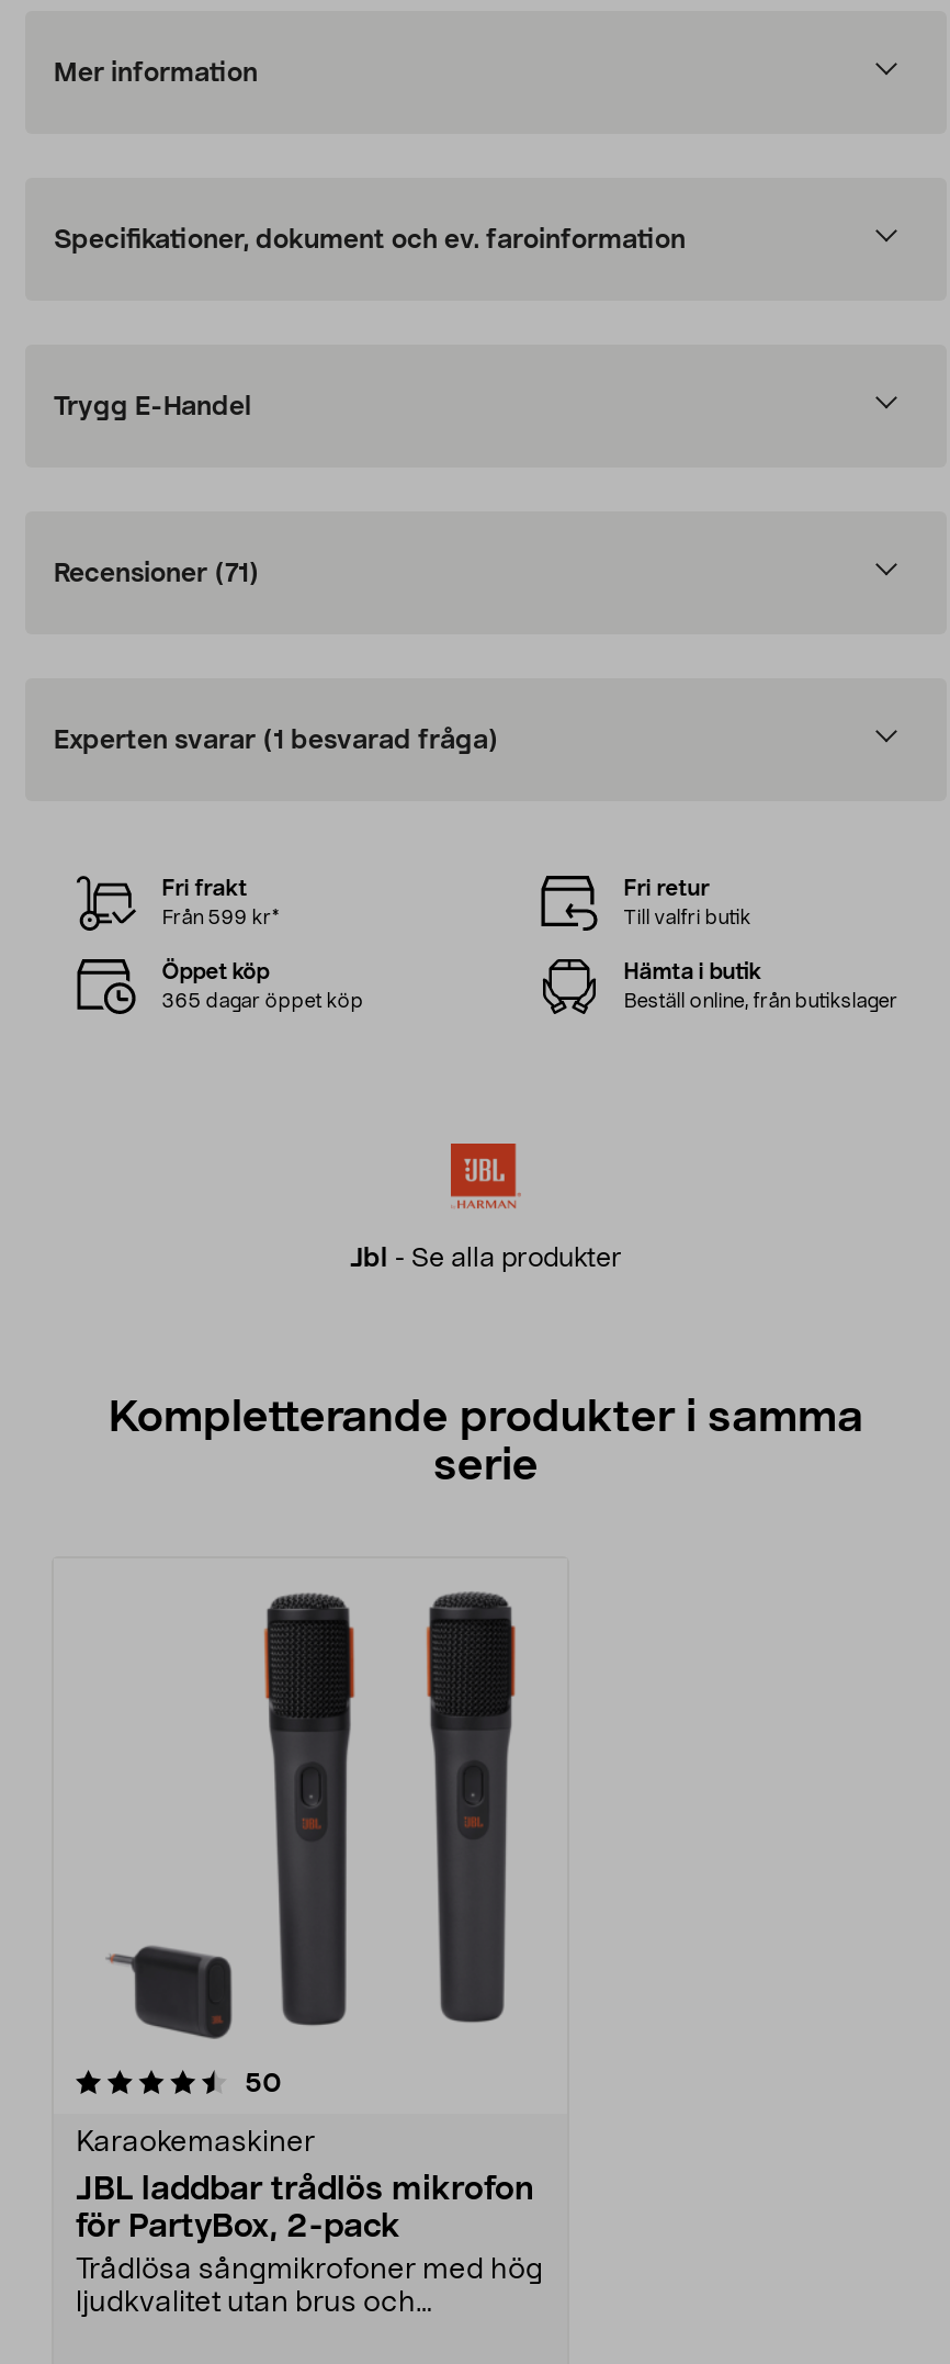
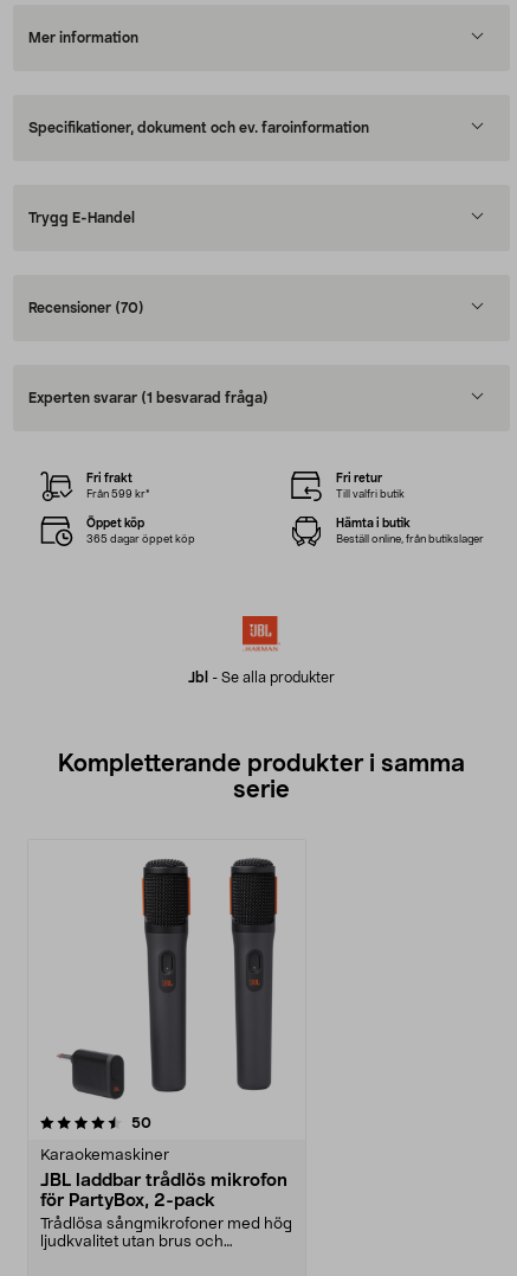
- Recensioner (71)
+ Recensioner (70)
